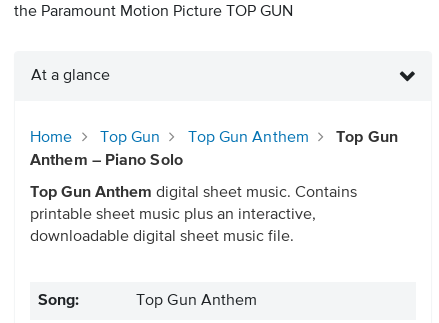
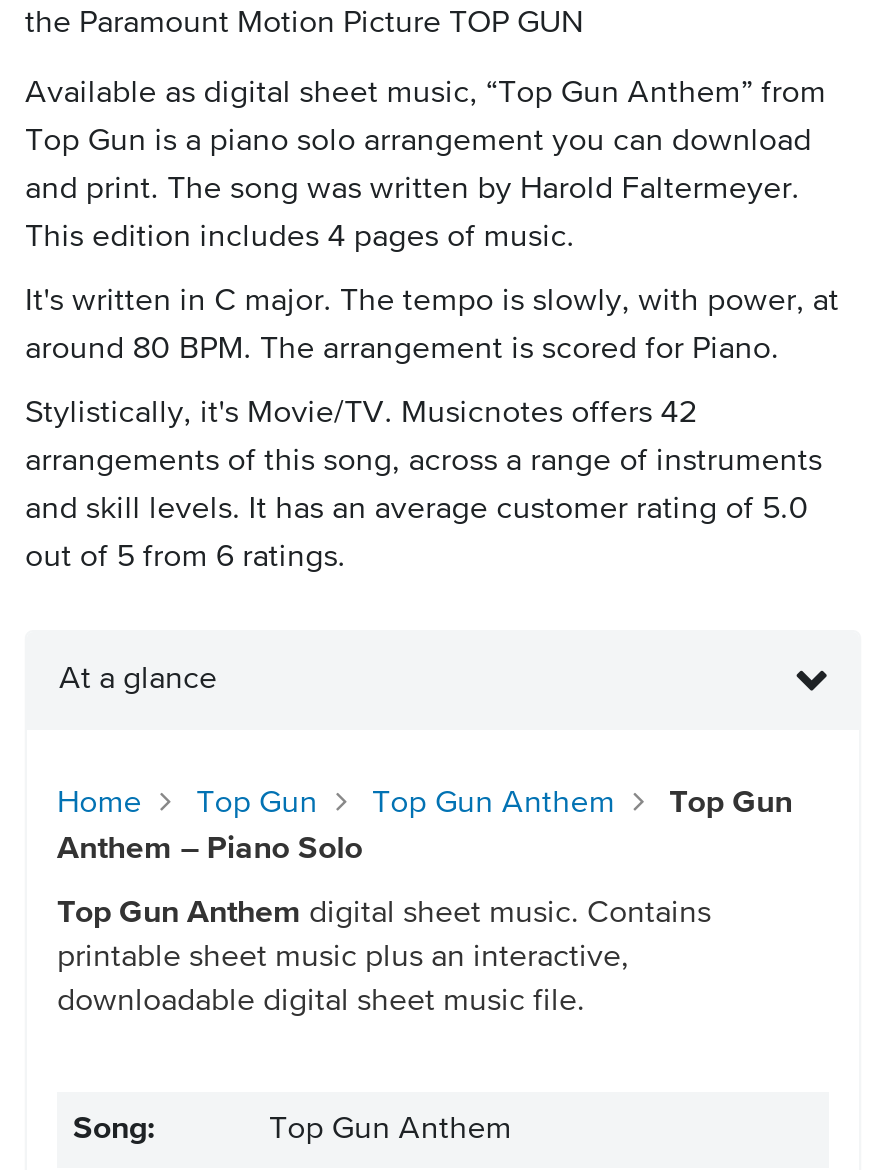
+ Available as digital sheet music, “Top Gun Anthem” from
+ Top Gun is a piano solo arrangement you can download
+ and print. The song was written by Harold Faltermeyer.
+ This edition includes 4 pages of music.
+ It's written in C major. The tempo is slowly, with power, at
+ around 80 BPM. The arrangement is scored for Piano.
+ Stylistically, it's Movie/TV. Musicnotes offers 42
+ arrangements of this song, across a range of instruments
+ and skill levels. It has an average customer rating of 5.0
+ out of 5 from 6 ratings.
